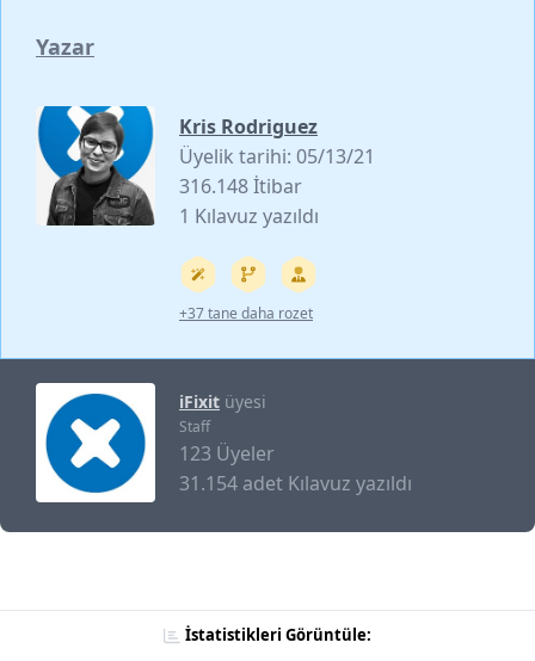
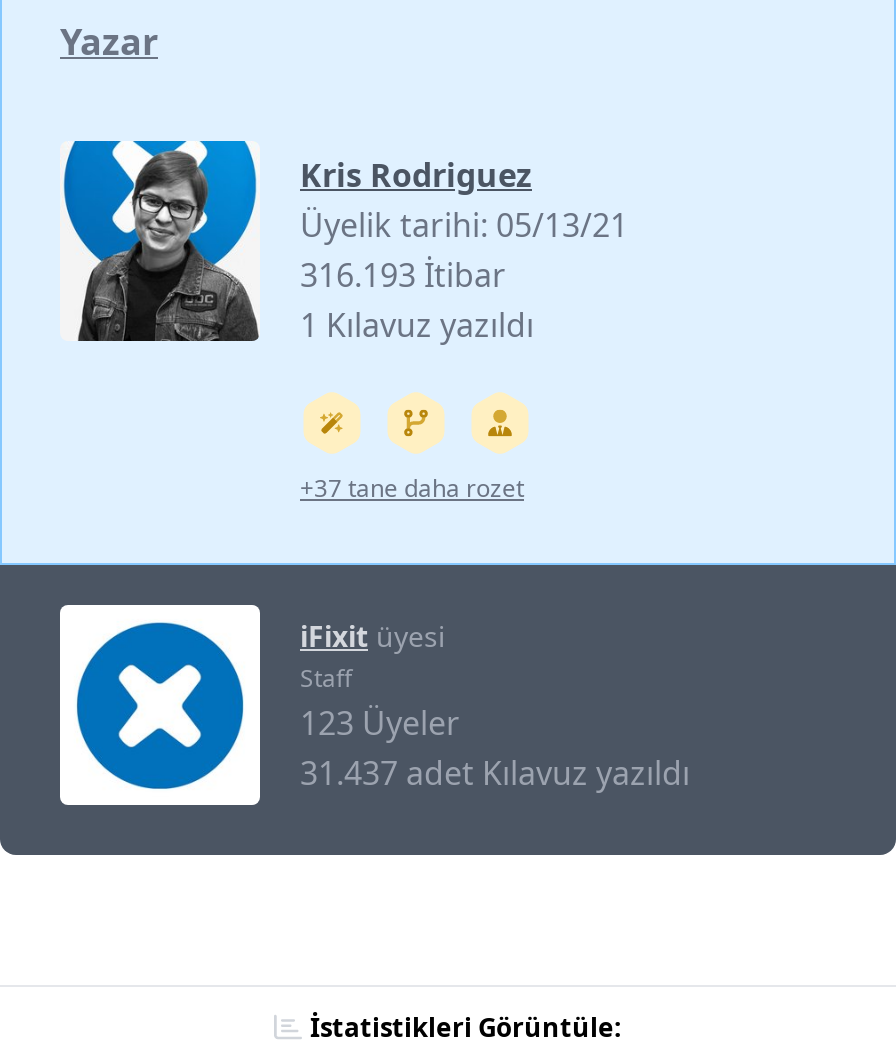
- 316.148 İtibar
+ 316.193 İtibar

- 31.154 adet Kılavuz yazıldı
+ 31.437 adet Kılavuz yazıldı
